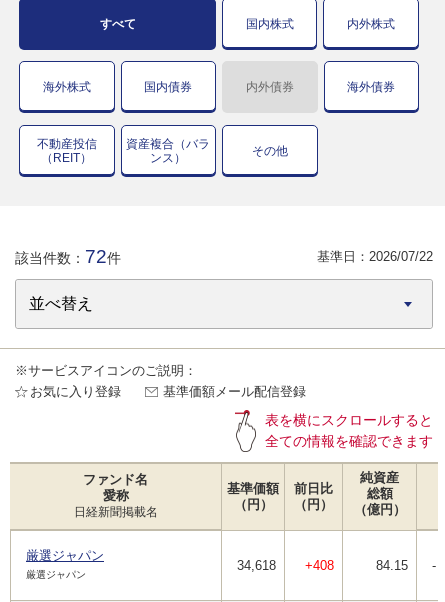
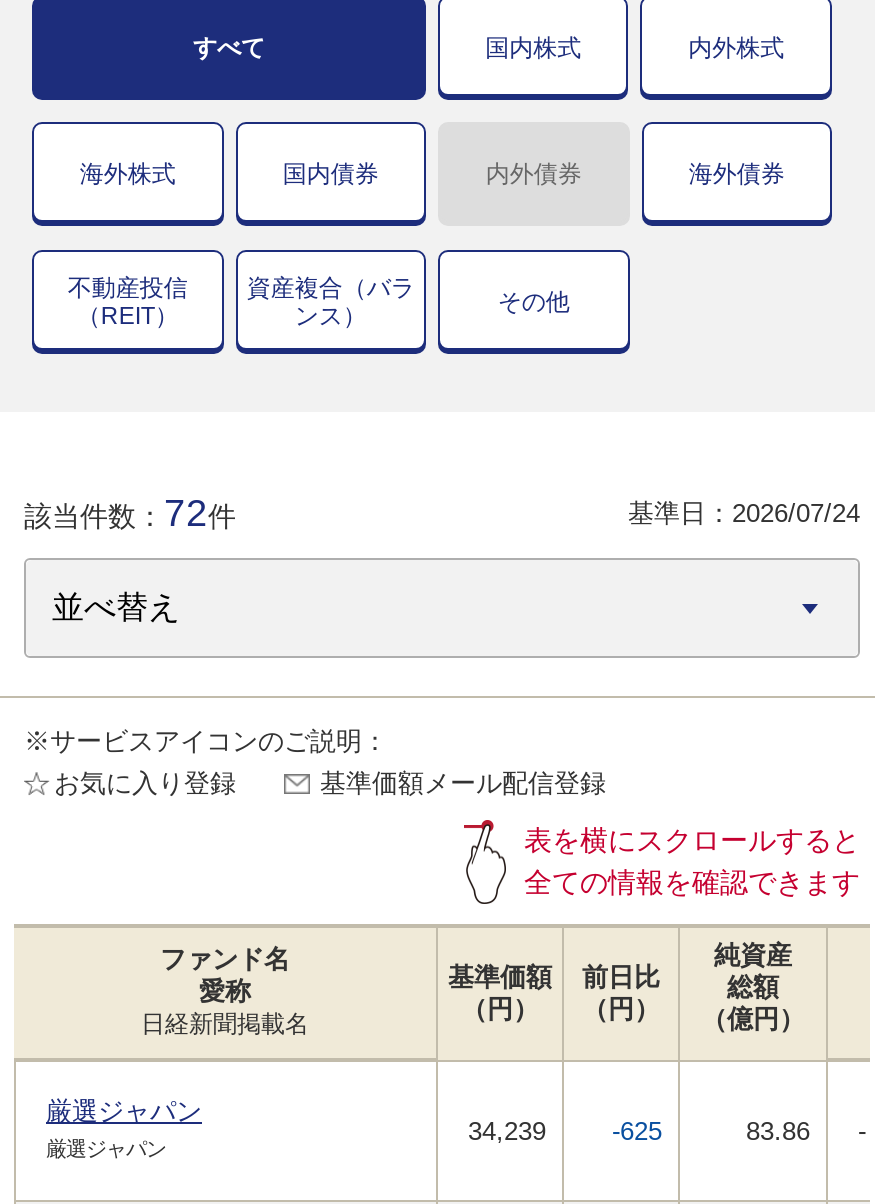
- 基準日：2026/07/22
+ 基準日：2026/07/24

- 34,618
+ 34,239

- +408
+ -625

- 84.15
+ 83.86
